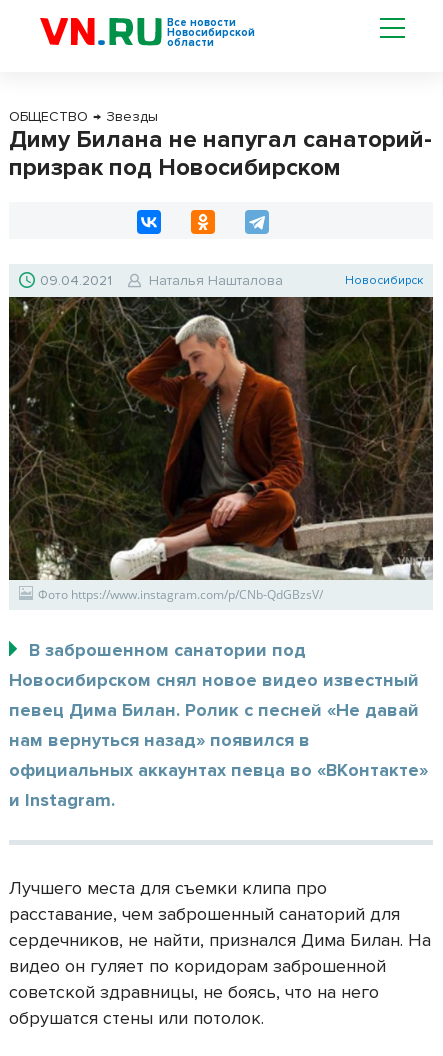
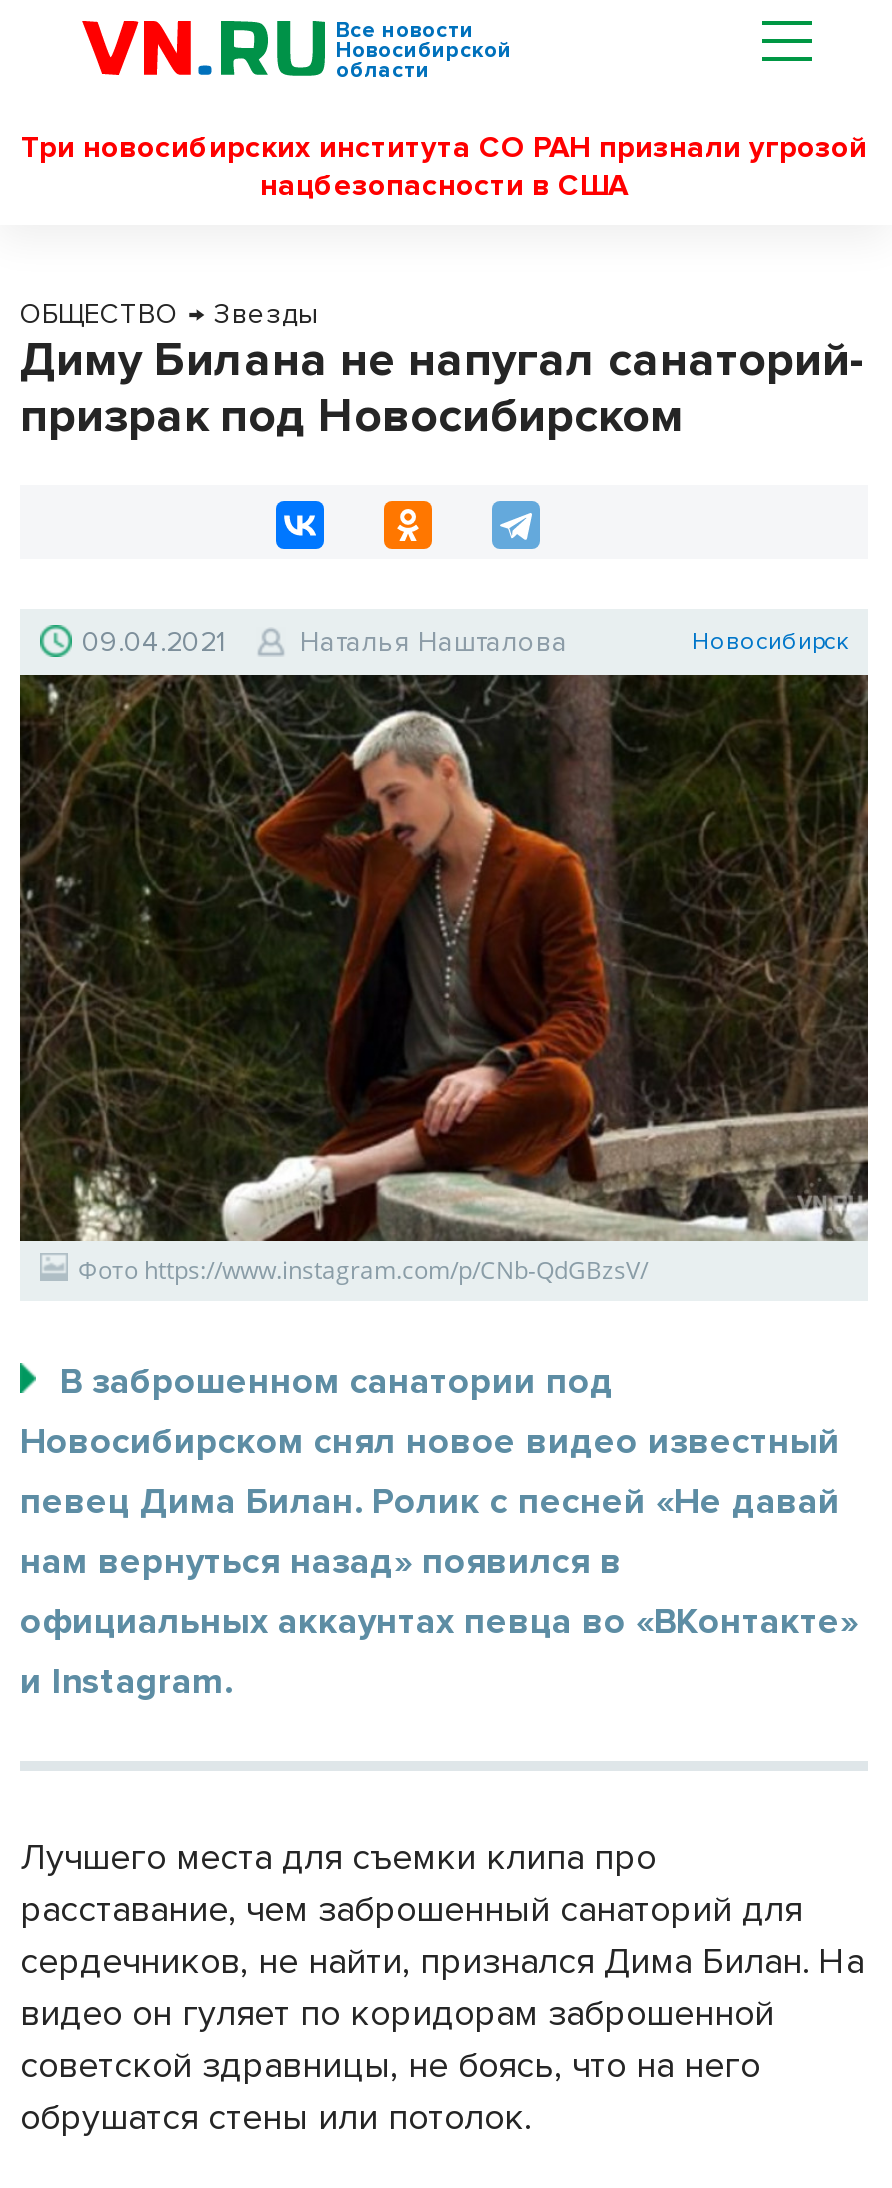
+ Три новосибирских института СО РАН признали угрозой
+ нацбезопасности в США
